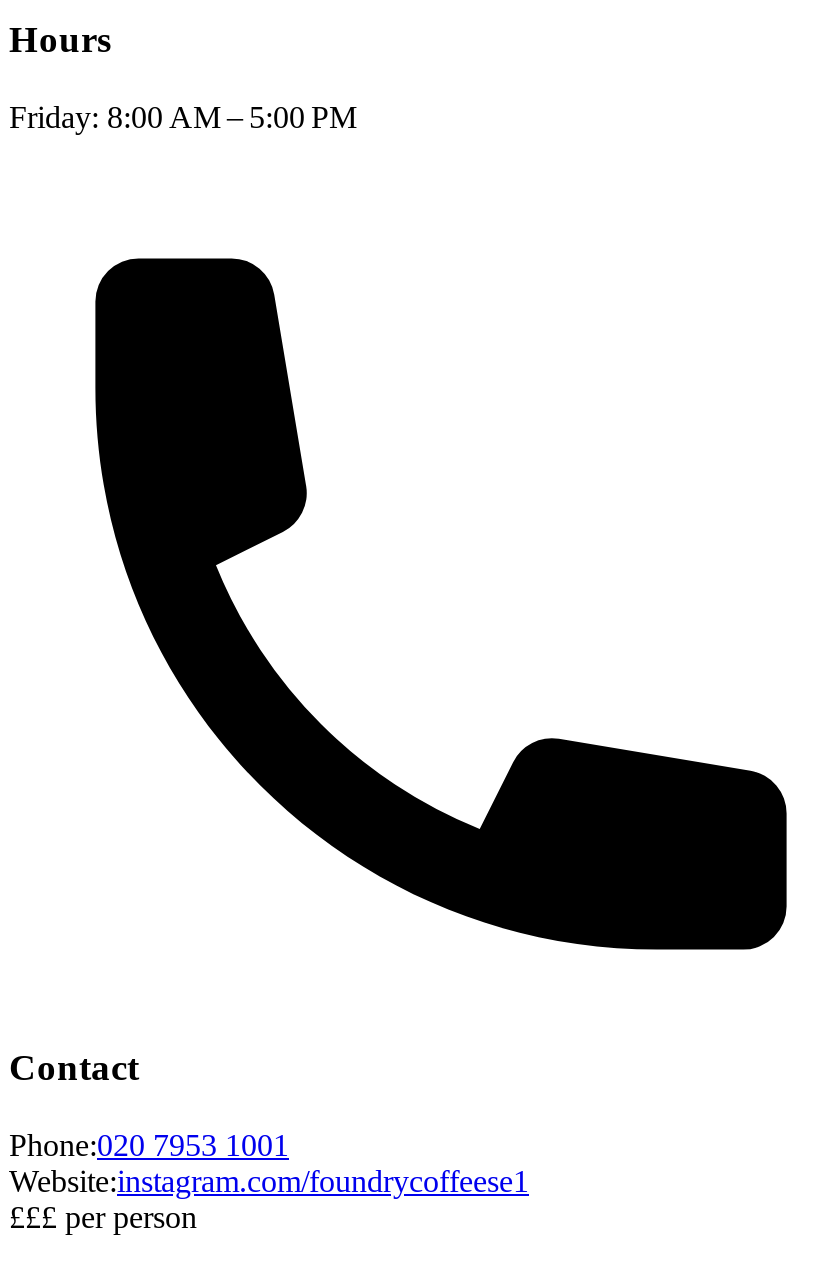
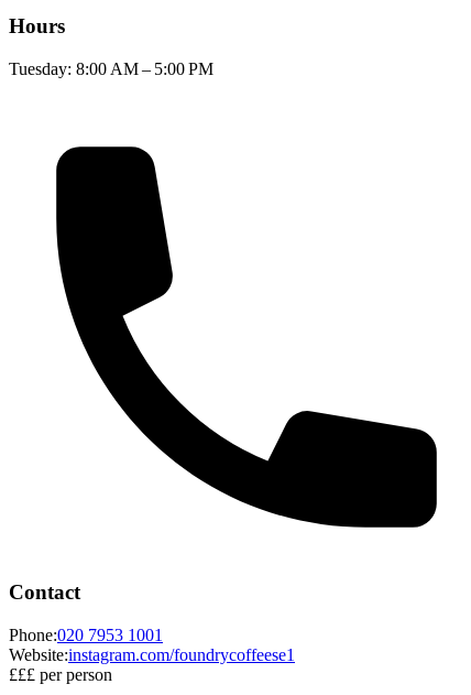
- Friday: 8:00 AM – 5:00 PM
+ Tuesday: 8:00 AM – 5:00 PM
